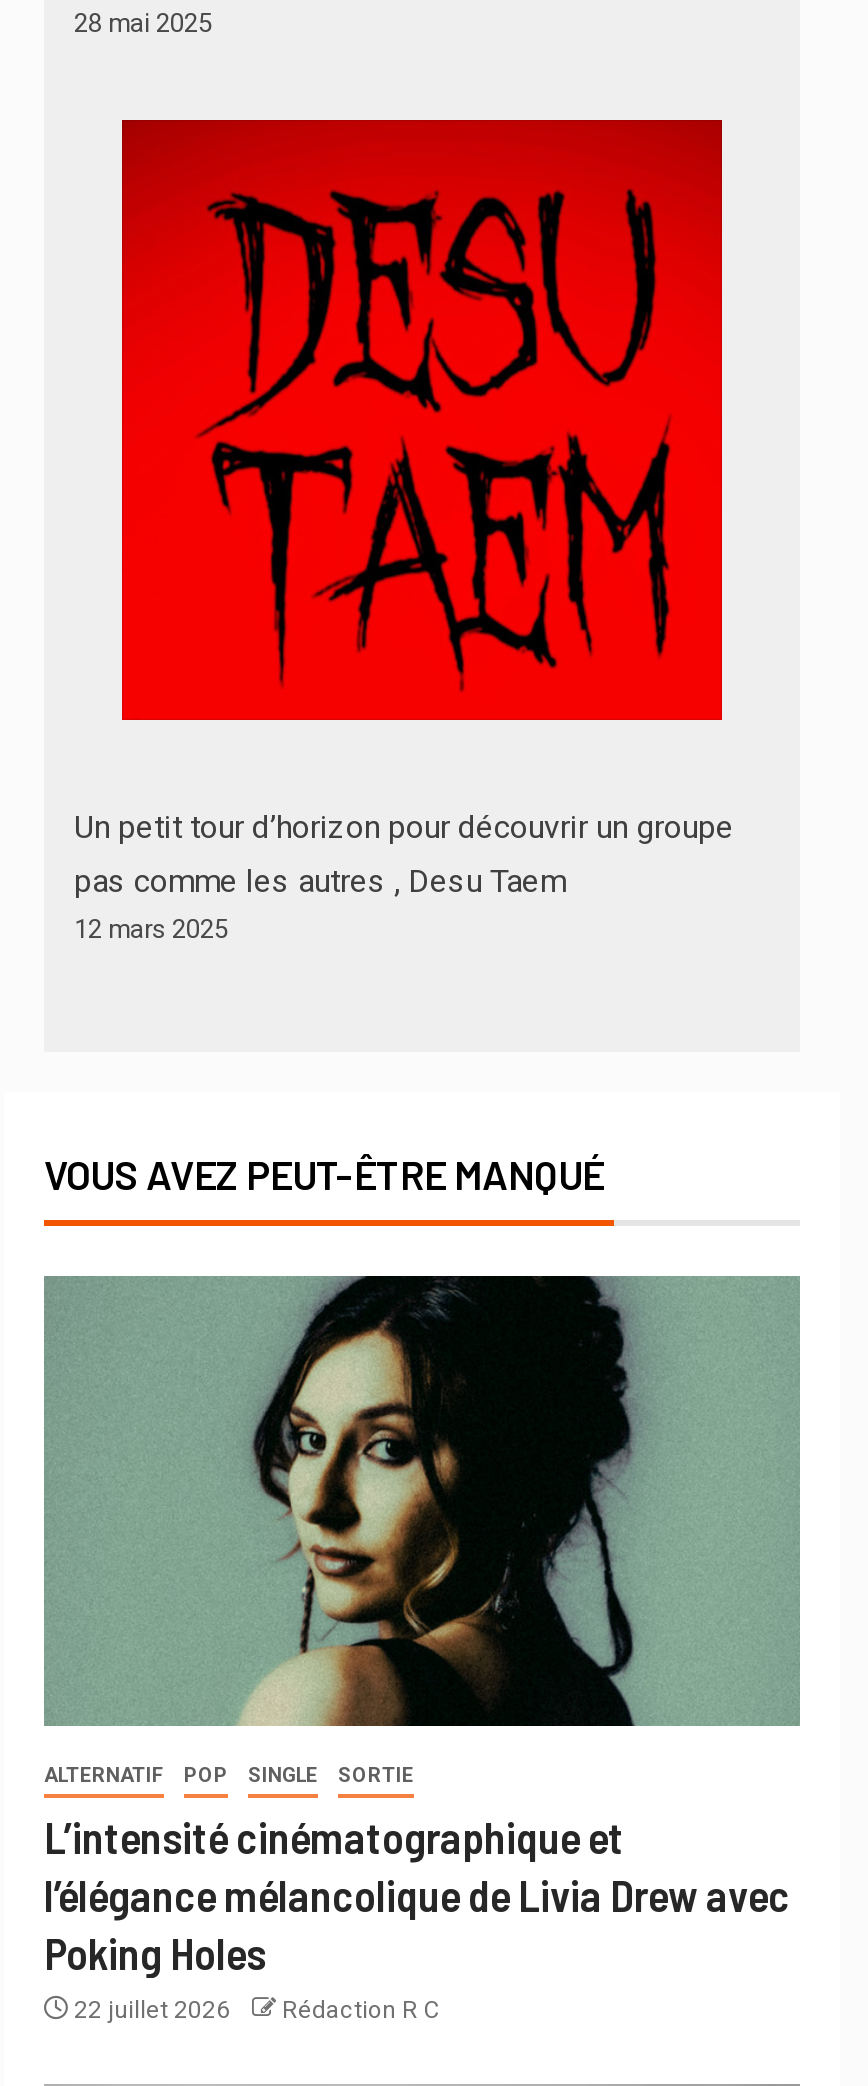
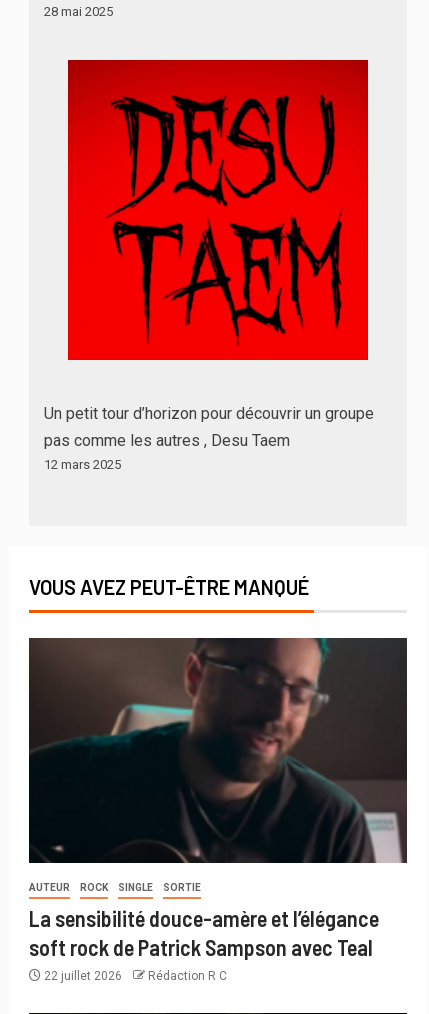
- [image]
- ALTERNATIF
- POP
+ [image]
+ AUTEUR
+ ROCK

- L’intensité cinématographique et
- l’élégance mélancolique de Livia Drew avec
- Poking Holes
+ La sensibilité douce-amère et l’élégance
+ soft rock de Patrick Sampson avec Teal
